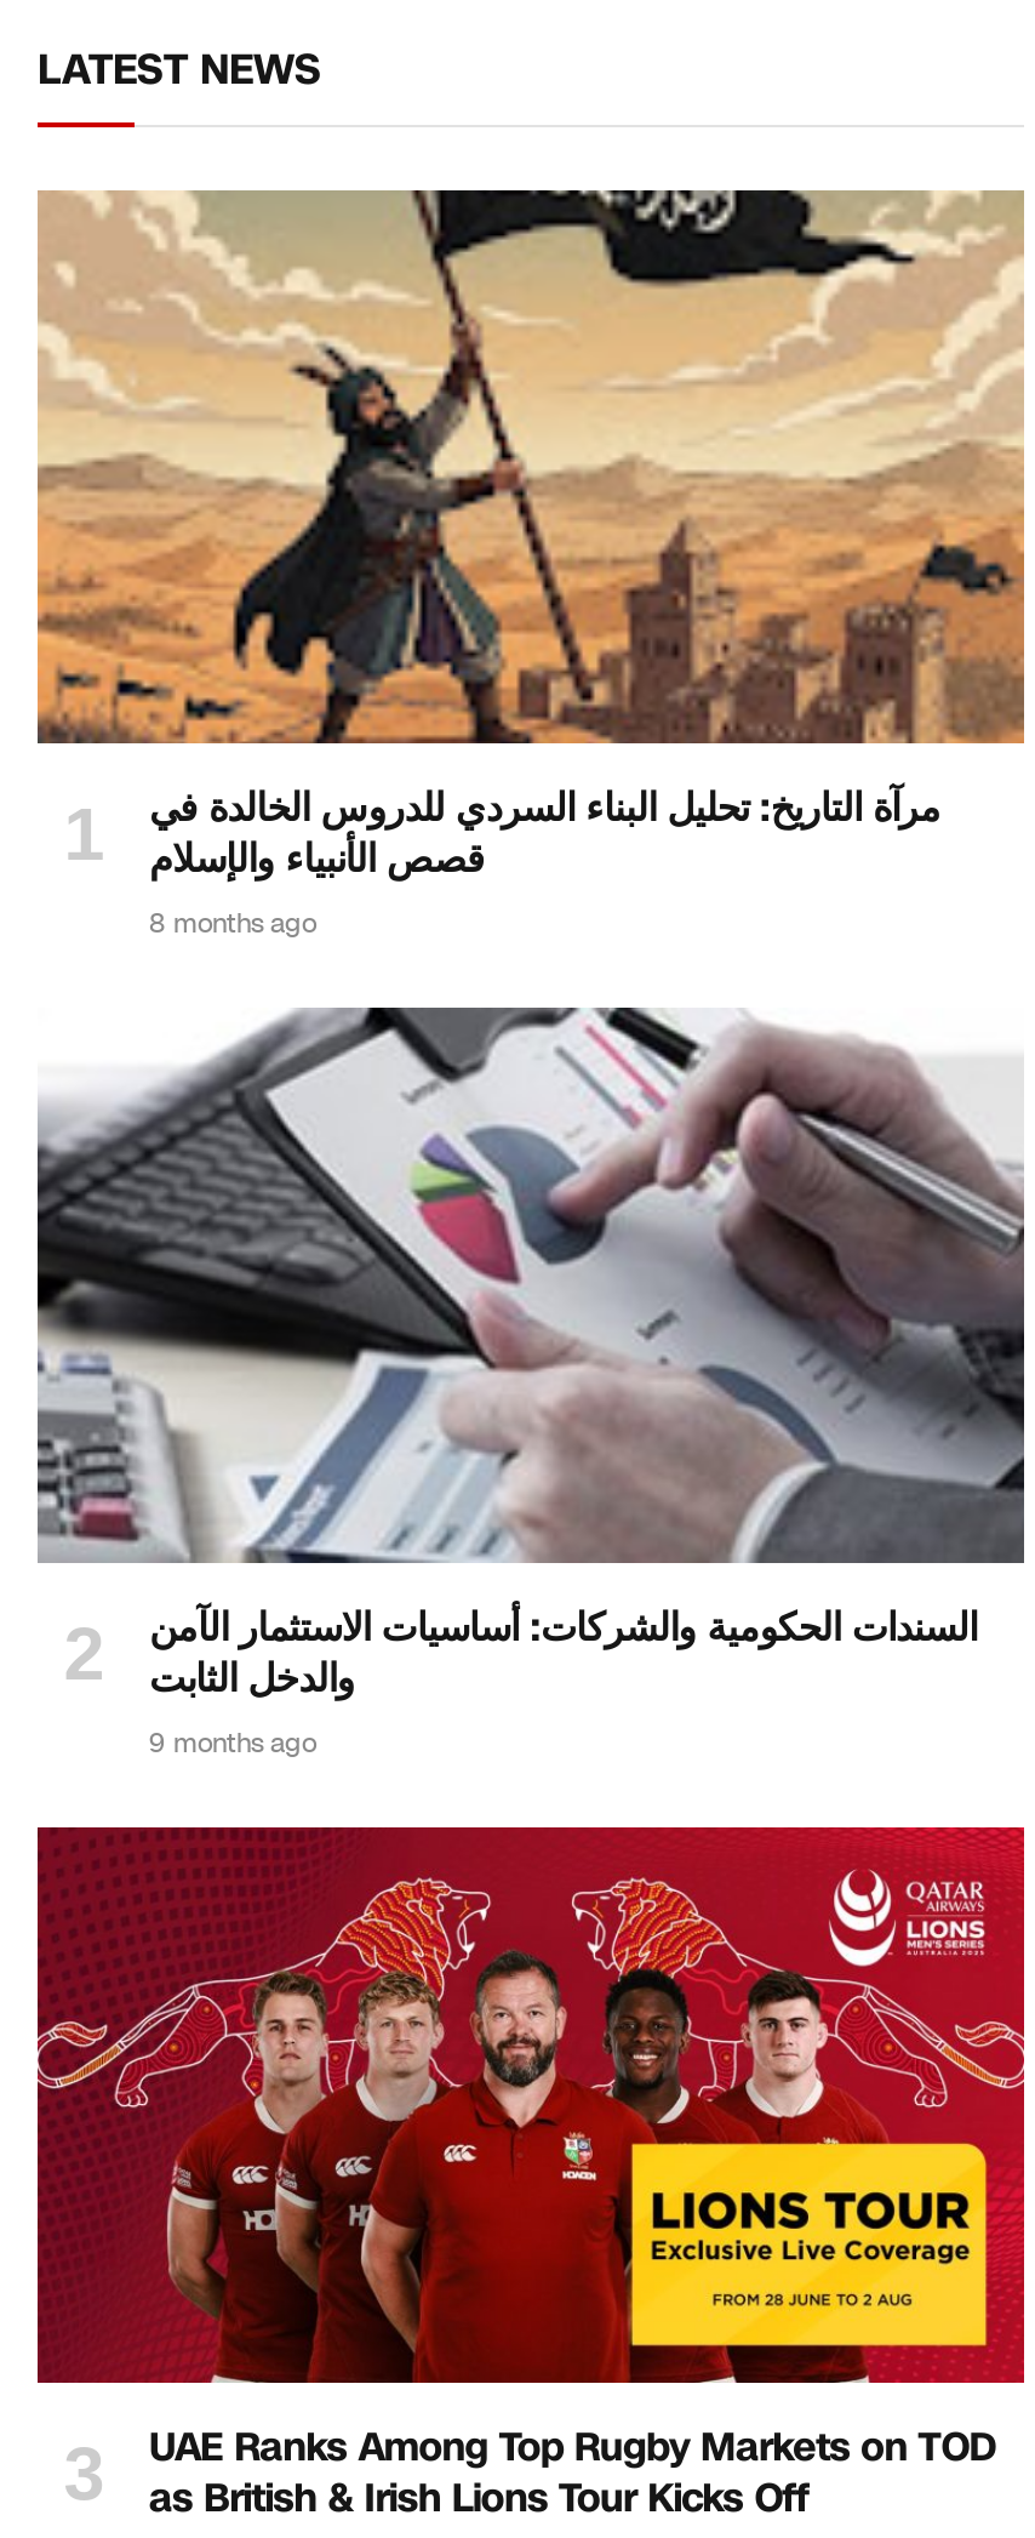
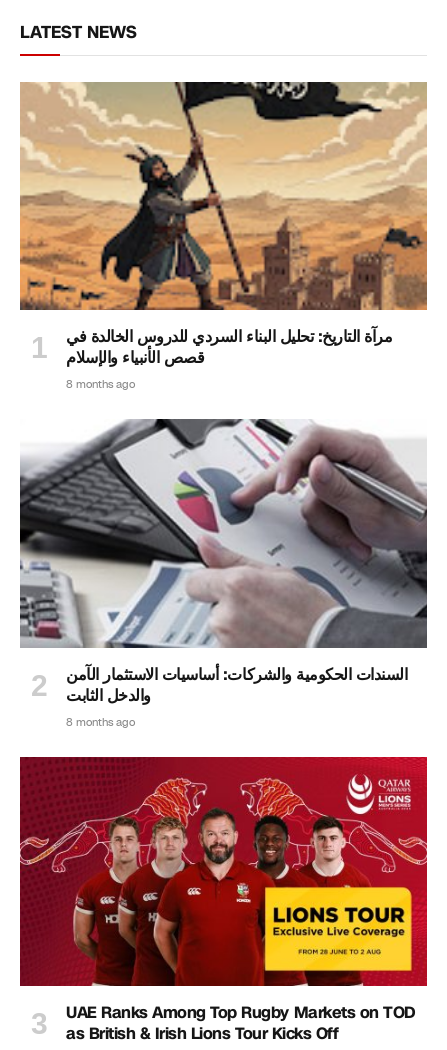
- 9 months ago
+ 8 months ago
